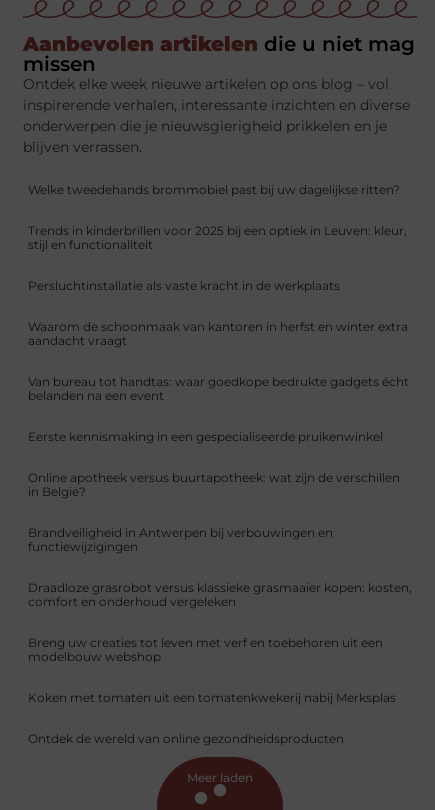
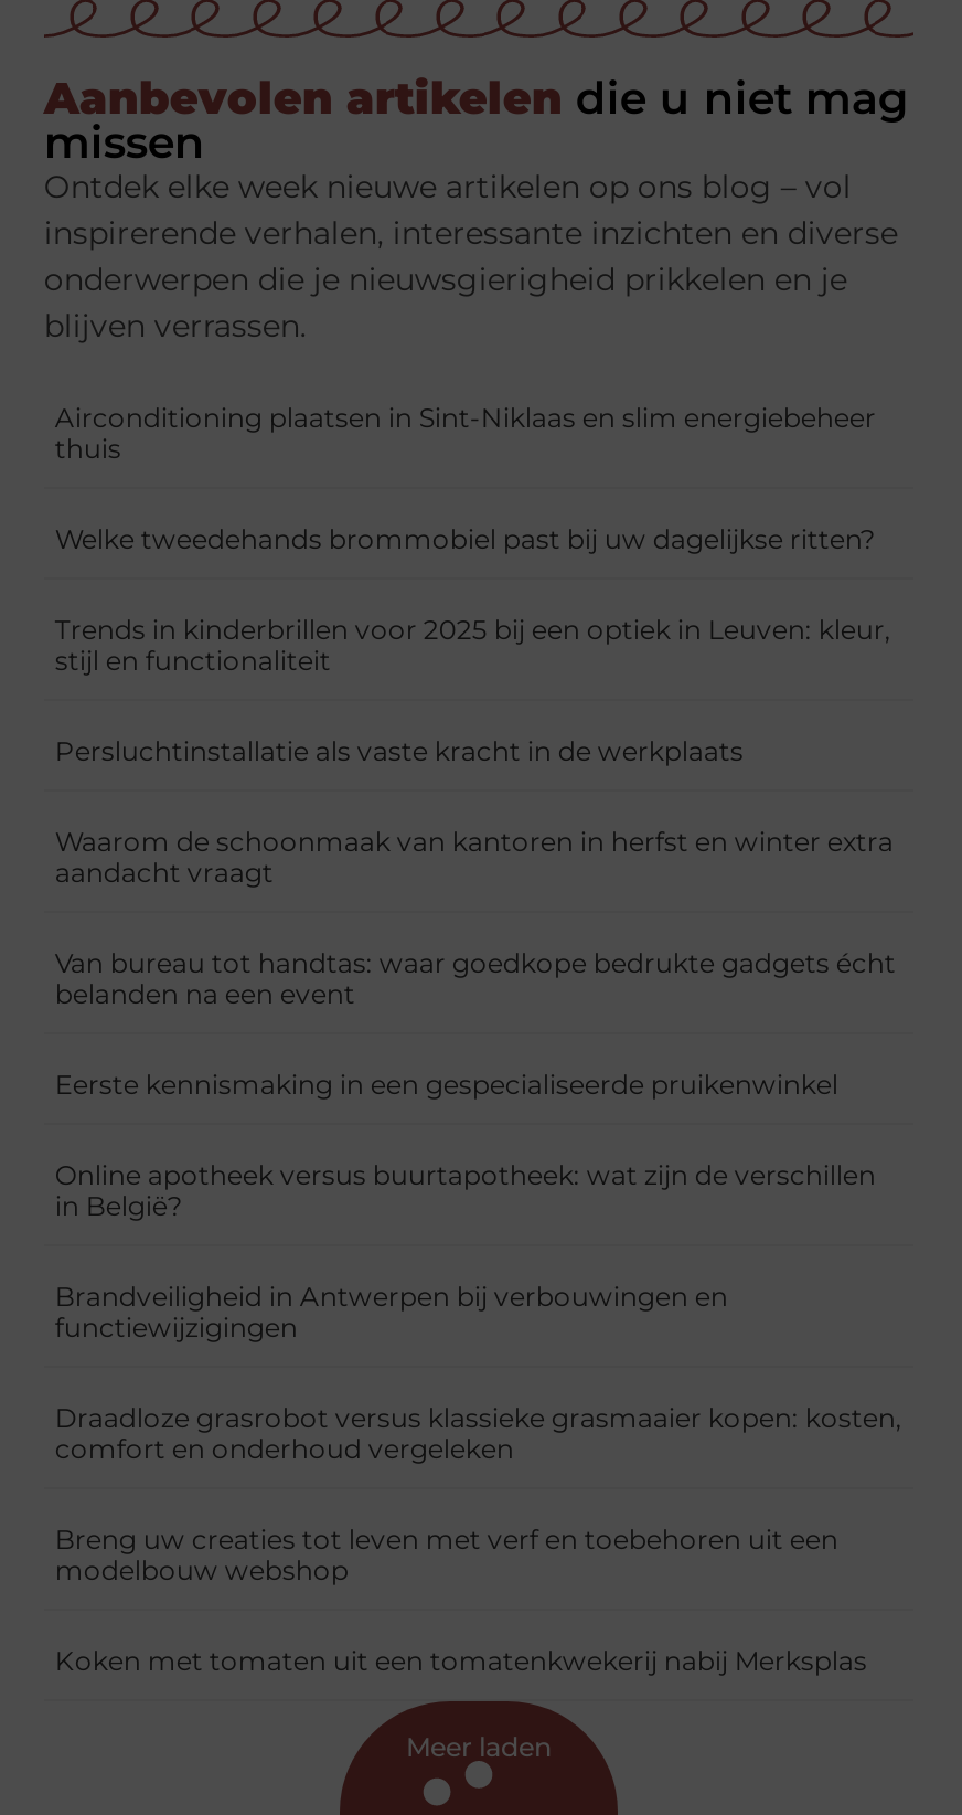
+ Airconditioning plaatsen in Sint-Niklaas en slim energiebeheer
+ thuis

moved down: Welke tweedehands brommobiel past bij uw dagelijkse ritten? | Trends in kinderbrillen voor 2025 bij een optiek in Leuven: kleur, | stijl en functionaliteit | ... | modelbouw webshop | Koken met tomaten uit een tomatenkwekerij nabij Merksplas

- Ontdek de wereld van online gezondheidsproducten
